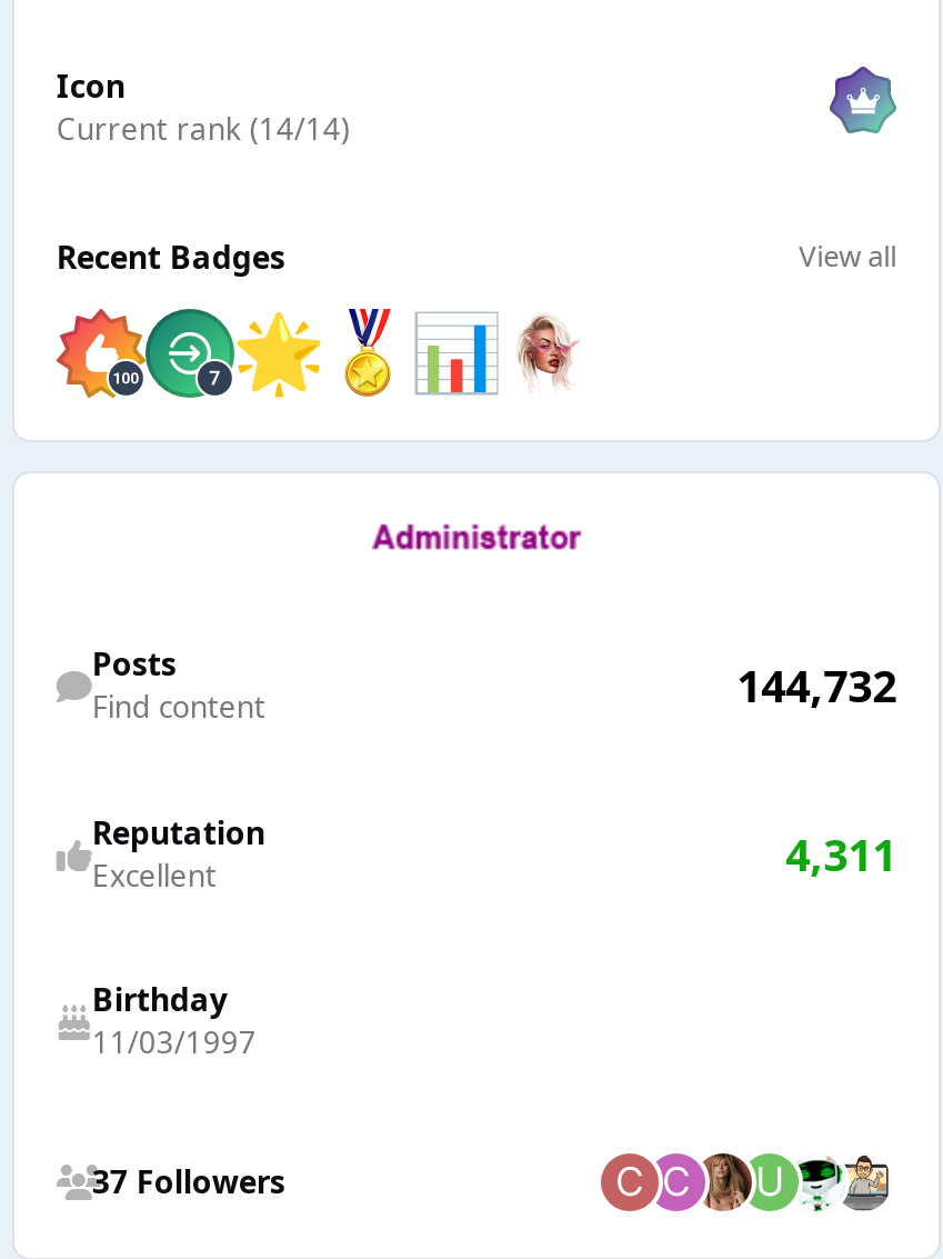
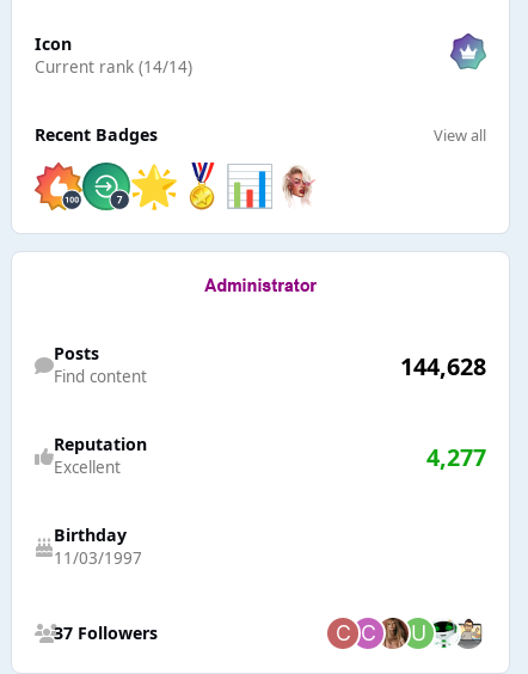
- 144,732
+ 144,628

- 4,311
+ 4,277
